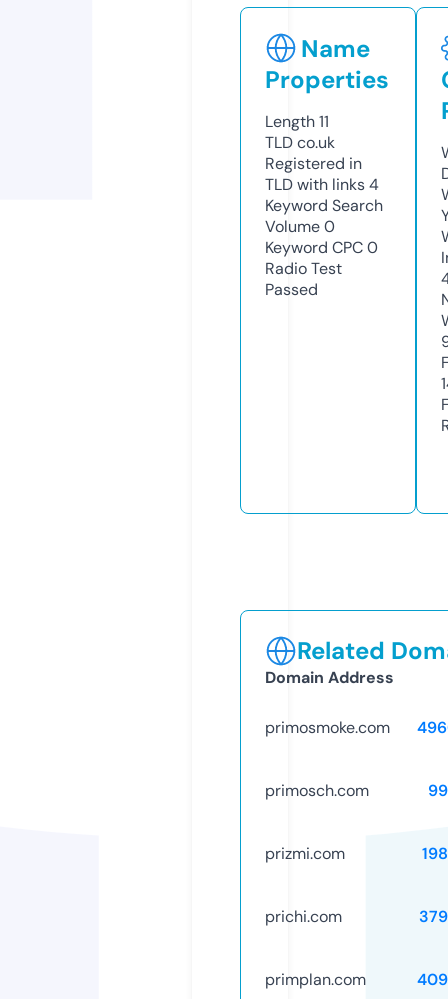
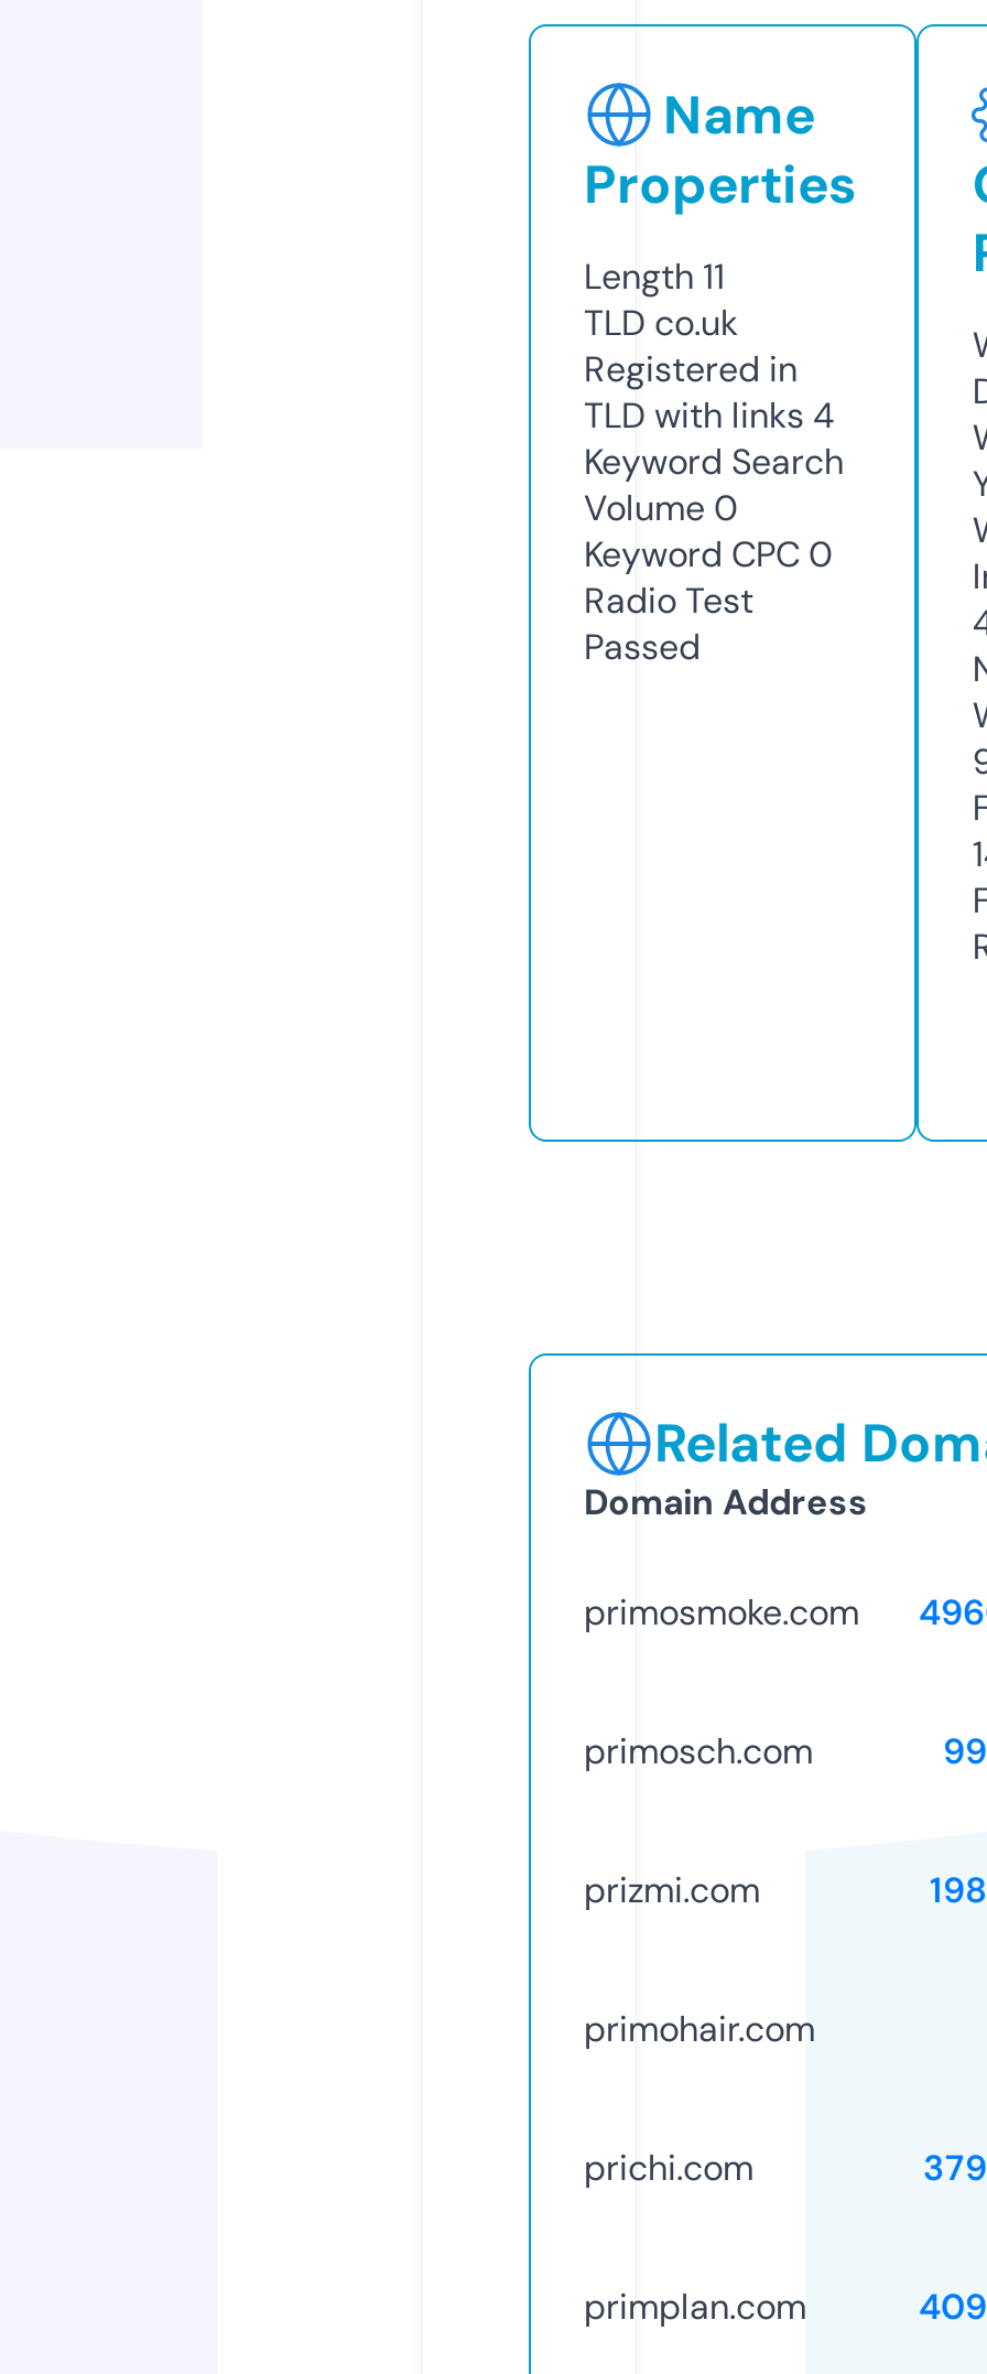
+ primohair.com
